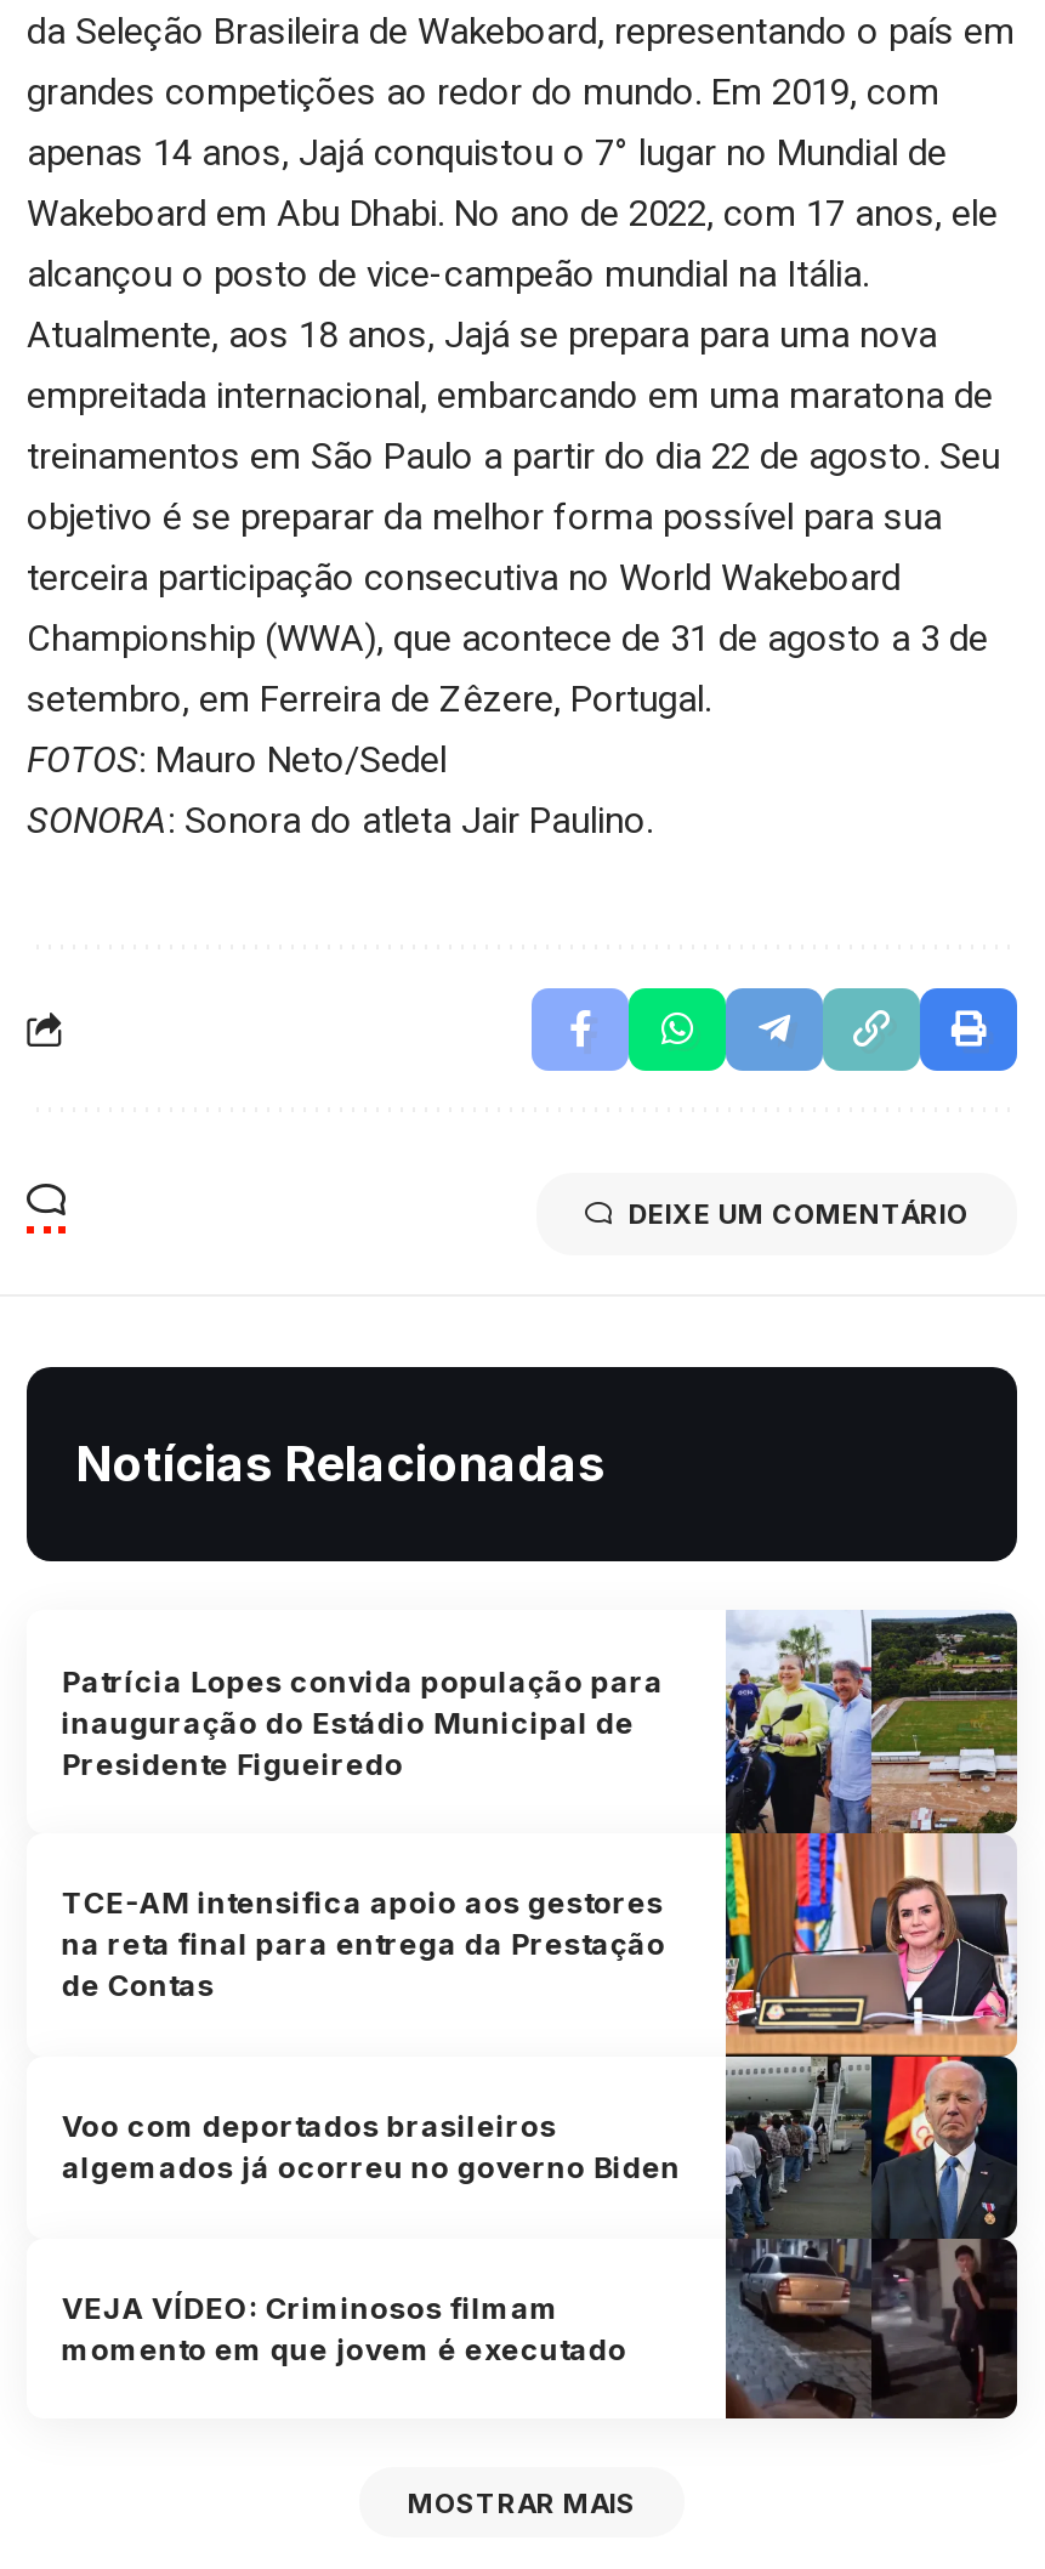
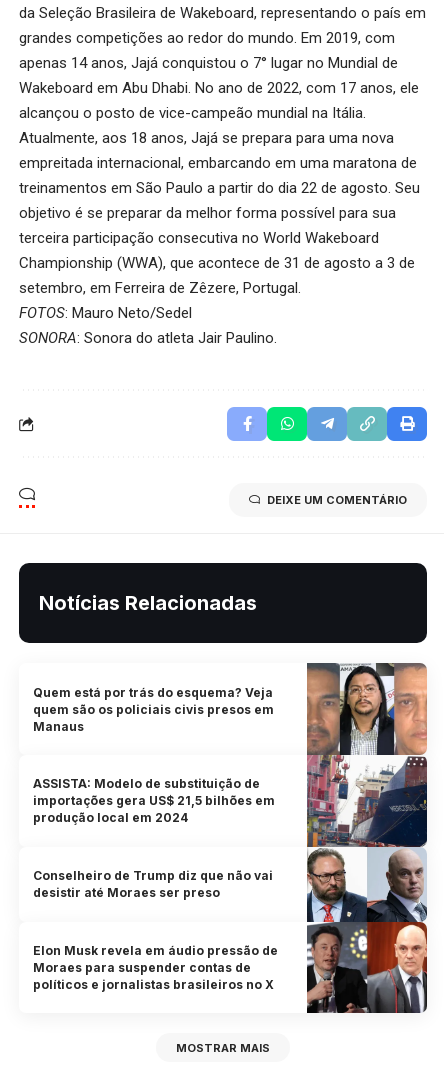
- [image]
- TCE-AM intensifica apoio aos gestores
- na reta final para entrega da Prestação
- de Contas
+ [image]
+ ASSISTA: Modelo de substituição de
+ importações gera US$ 21,5 bilhões em
+ produção local em 2024

- Patrícia Lopes convida população para
- inauguração do Estádio Municipal de
- Presidente Figueiredo
+ Quem está por trás do esquema? Veja
+ quem são os policiais civis presos em
+ Manaus

- Voo com deportados brasileiros
- algemados já ocorreu no governo Biden
+ Conselheiro de Trump diz que não vai
+ desistir até Moraes ser preso

- VEJA VÍDEO: Criminosos filmam
- momento em que jovem é executado
+ Elon Musk revela em áudio pressão de
+ Moraes para suspender contas de
+ políticos e jornalistas brasileiros no X
